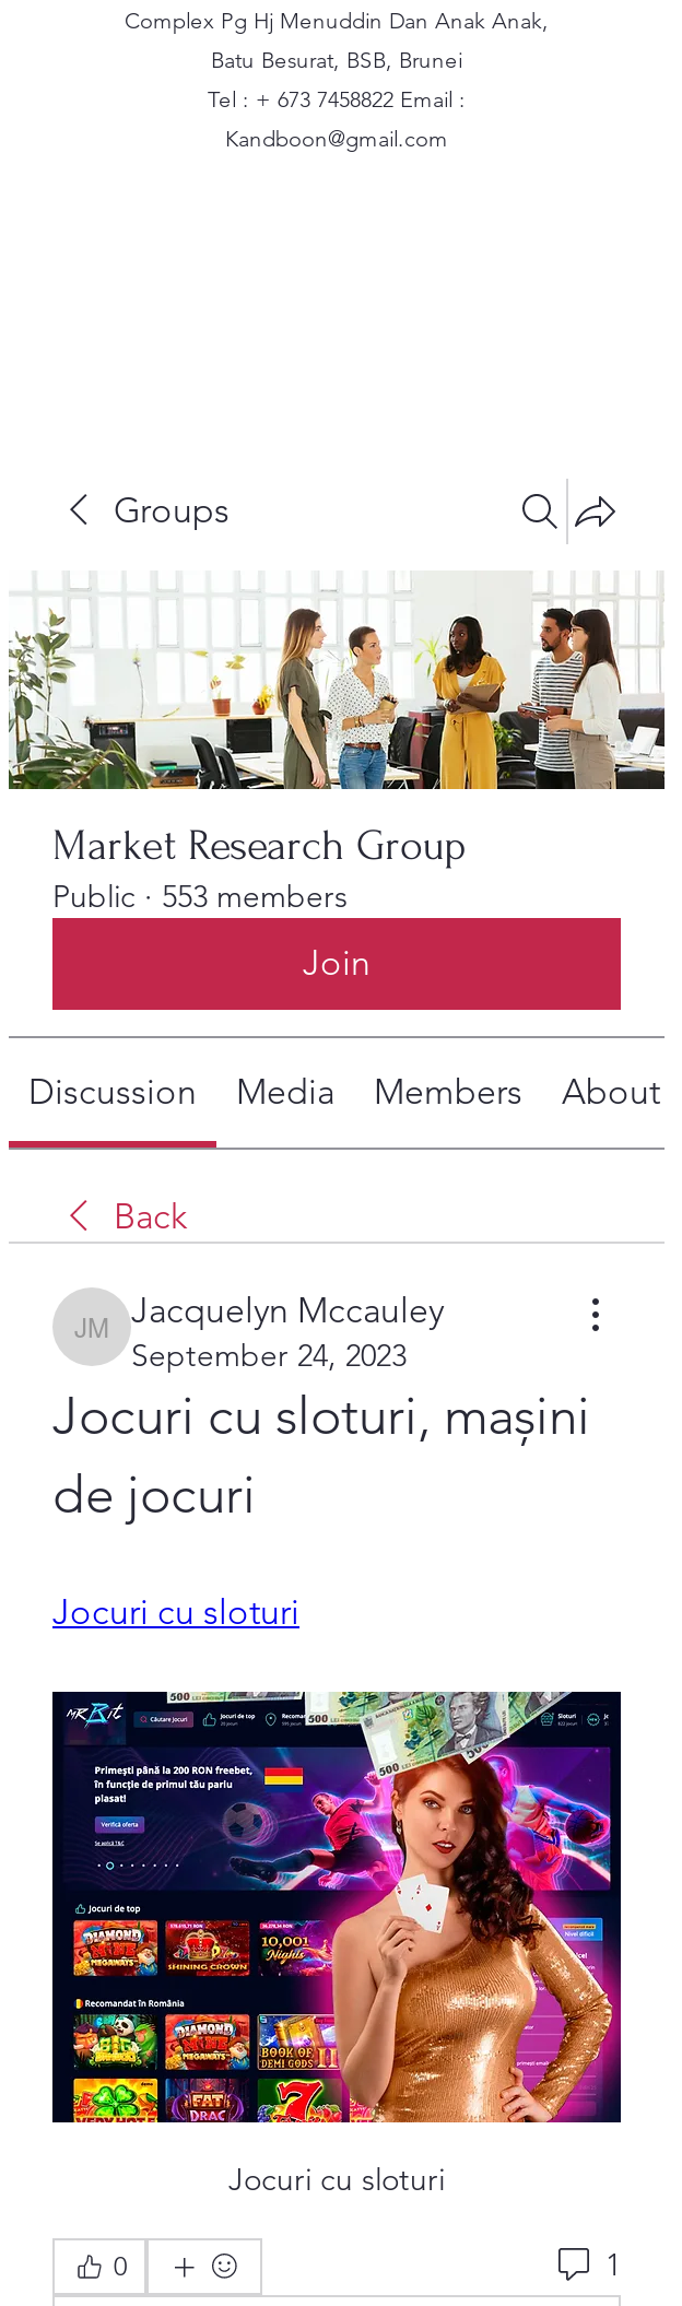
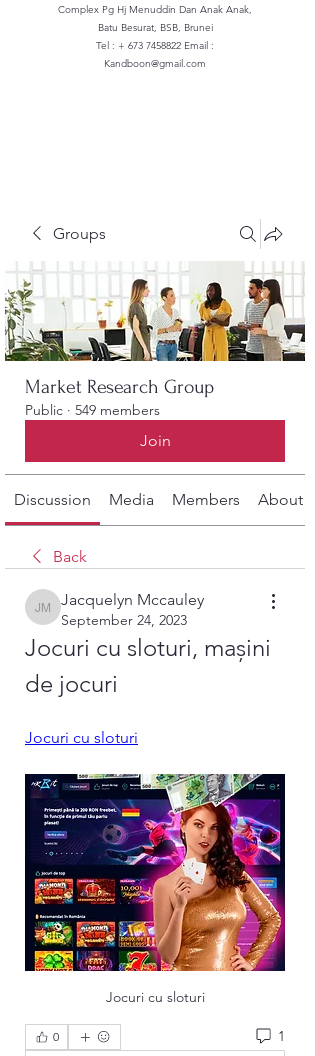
- Public · 553 members
+ Public · 549 members
